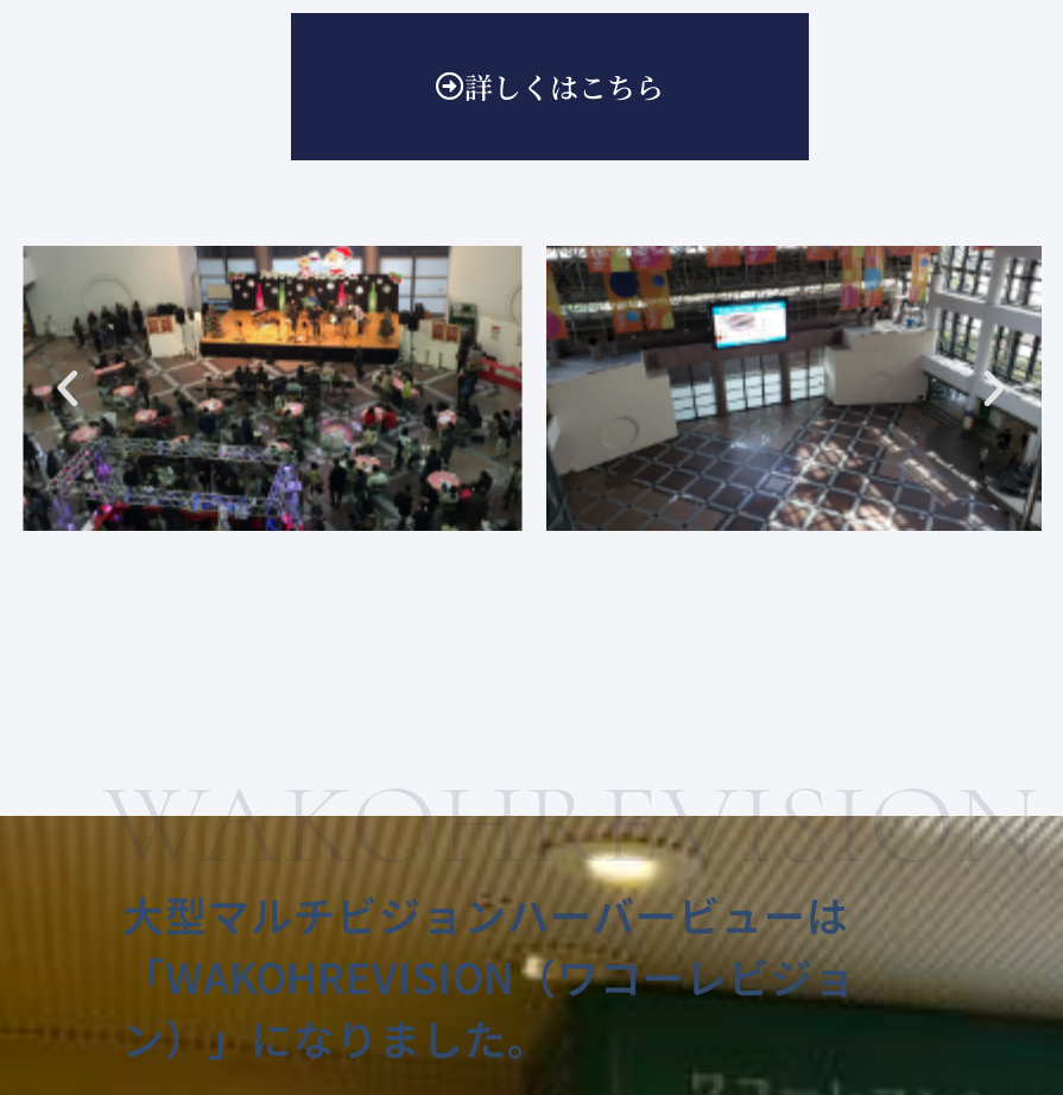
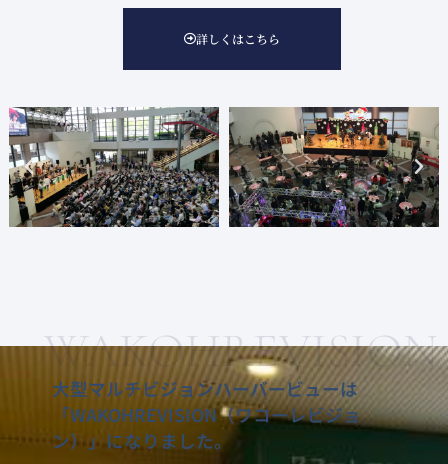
- [image]
+ [image]

- [image]
+ [image]
